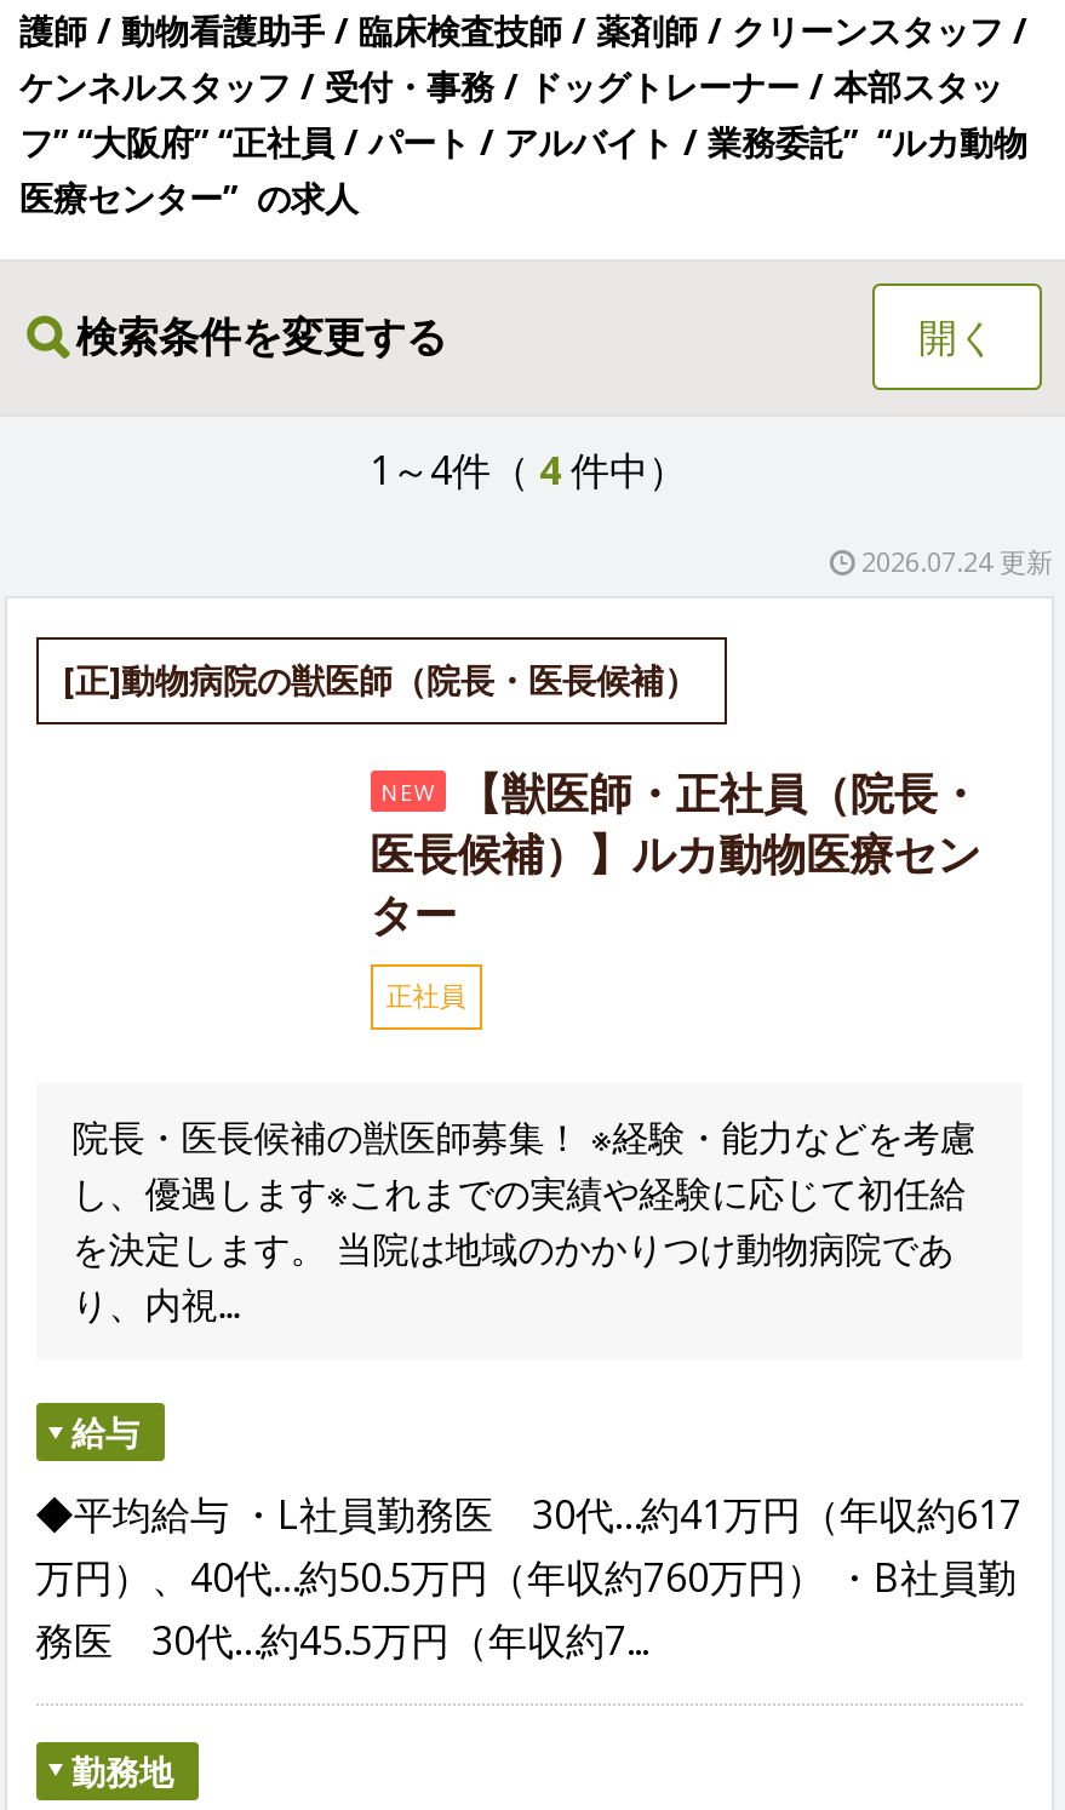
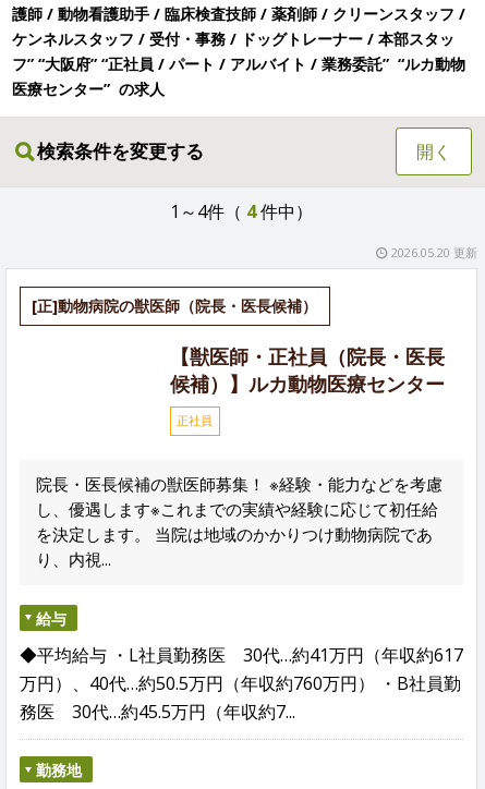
- 2026.07.24 更新
+ 2026.05.20 更新

- NEW
- 【獣医師・正社員（院長・
- 医長候補）】ルカ動物医療セン
- ター
+ 【獣医師・正社員（院長・医長
+ 候補）】ルカ動物医療センター
